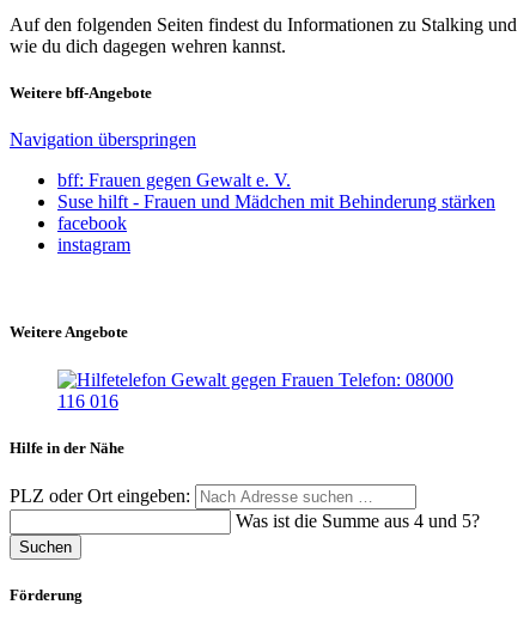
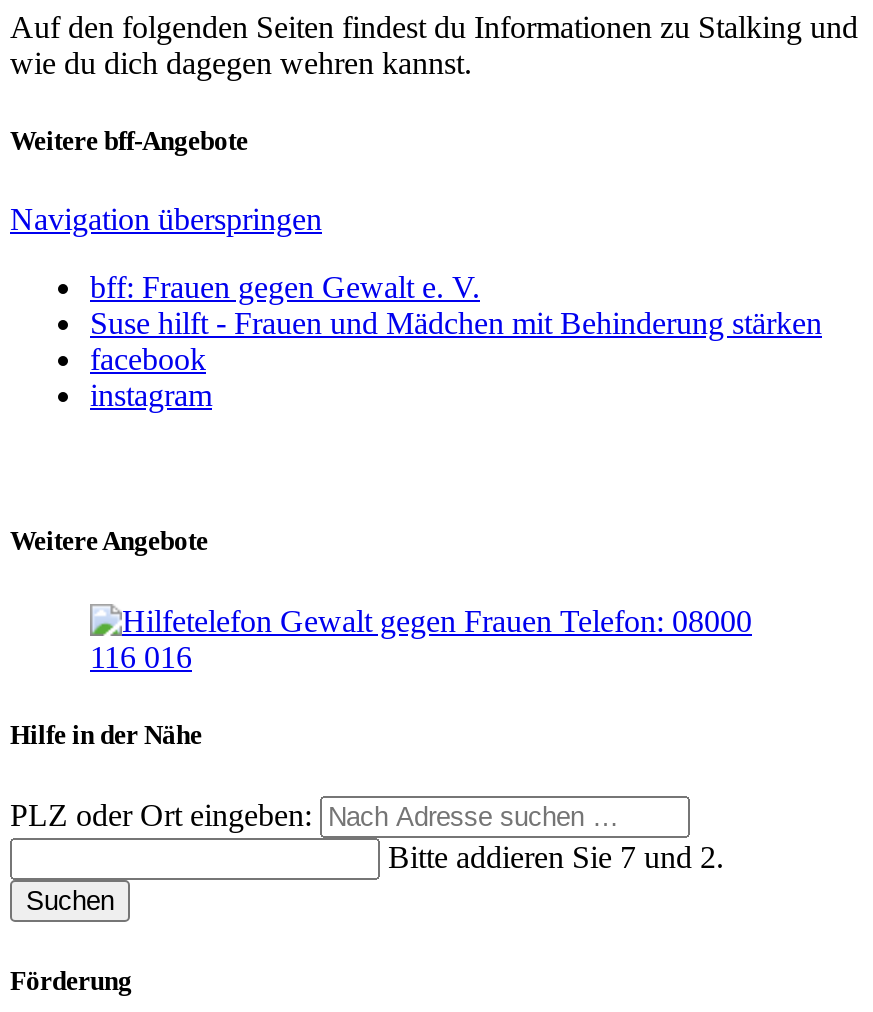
- Was ist die Summe aus 4 und 5?
+ Bitte addieren Sie 7 und 2.
